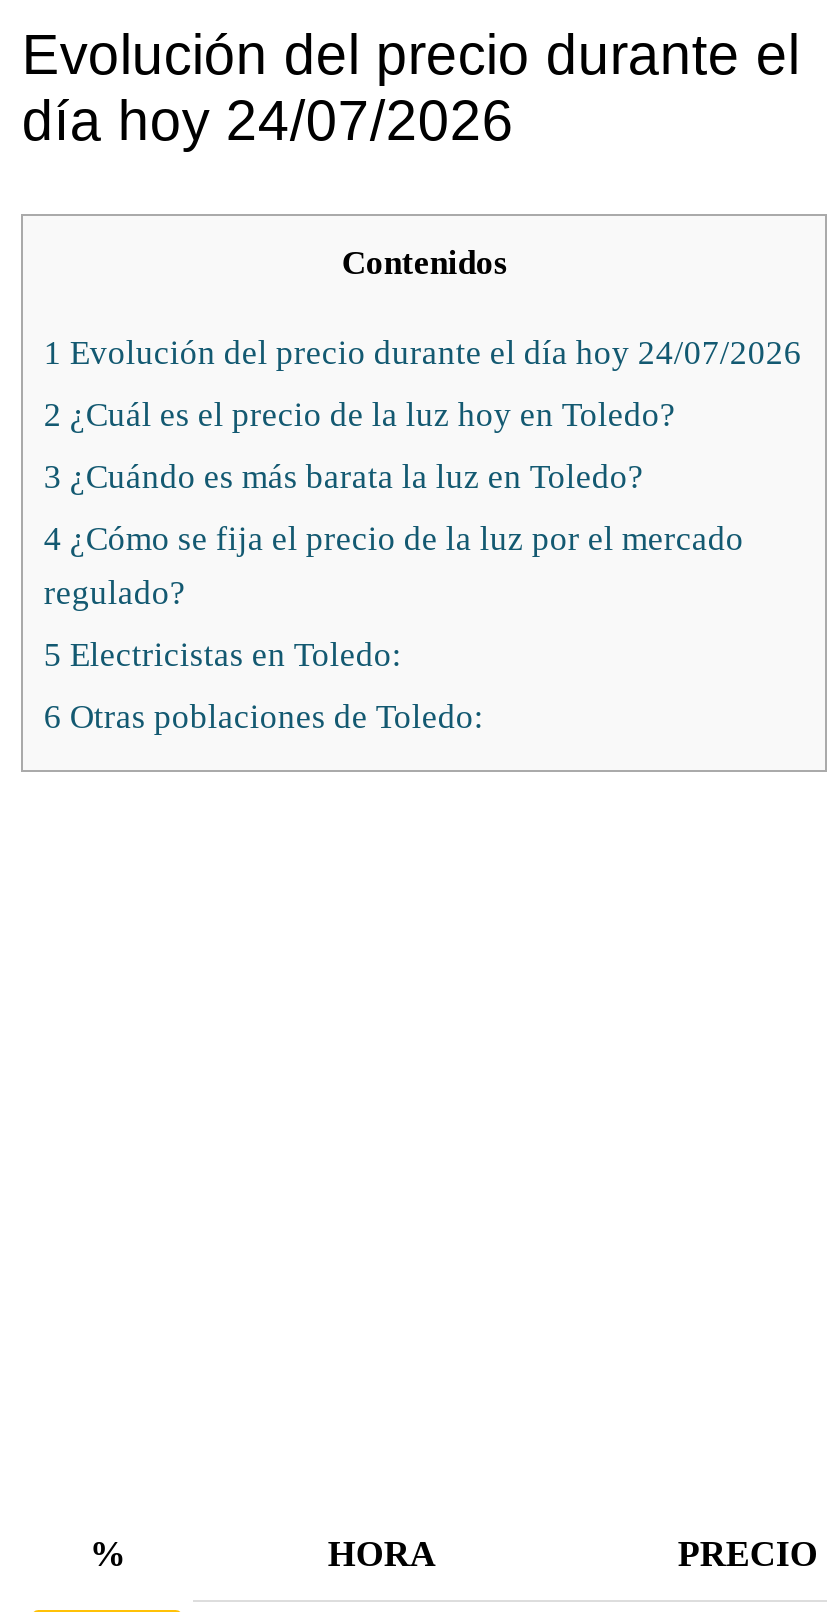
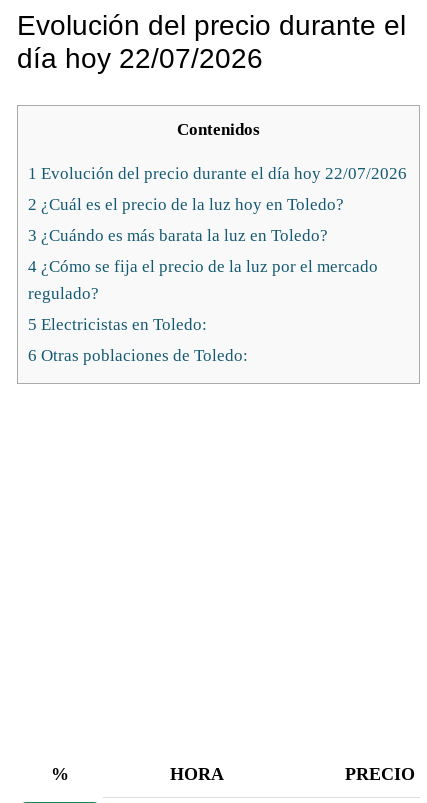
- día hoy 24/07/2026
+ día hoy 22/07/2026

- 1 Evolución del precio durante el día hoy 24/07/2026
+ 1 Evolución del precio durante el día hoy 22/07/2026
